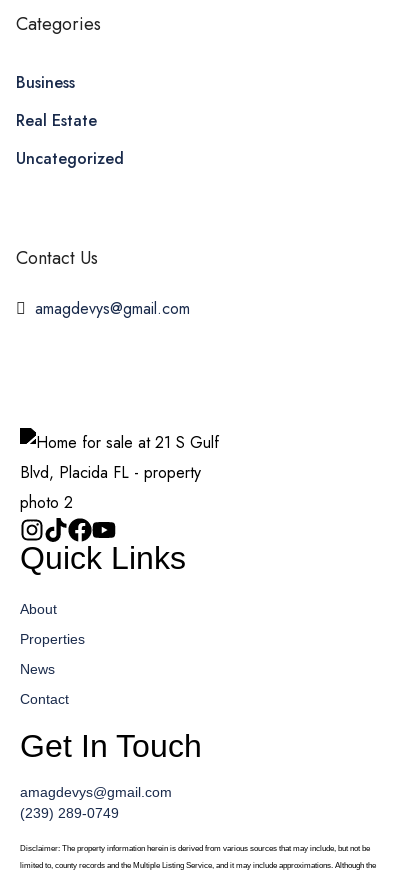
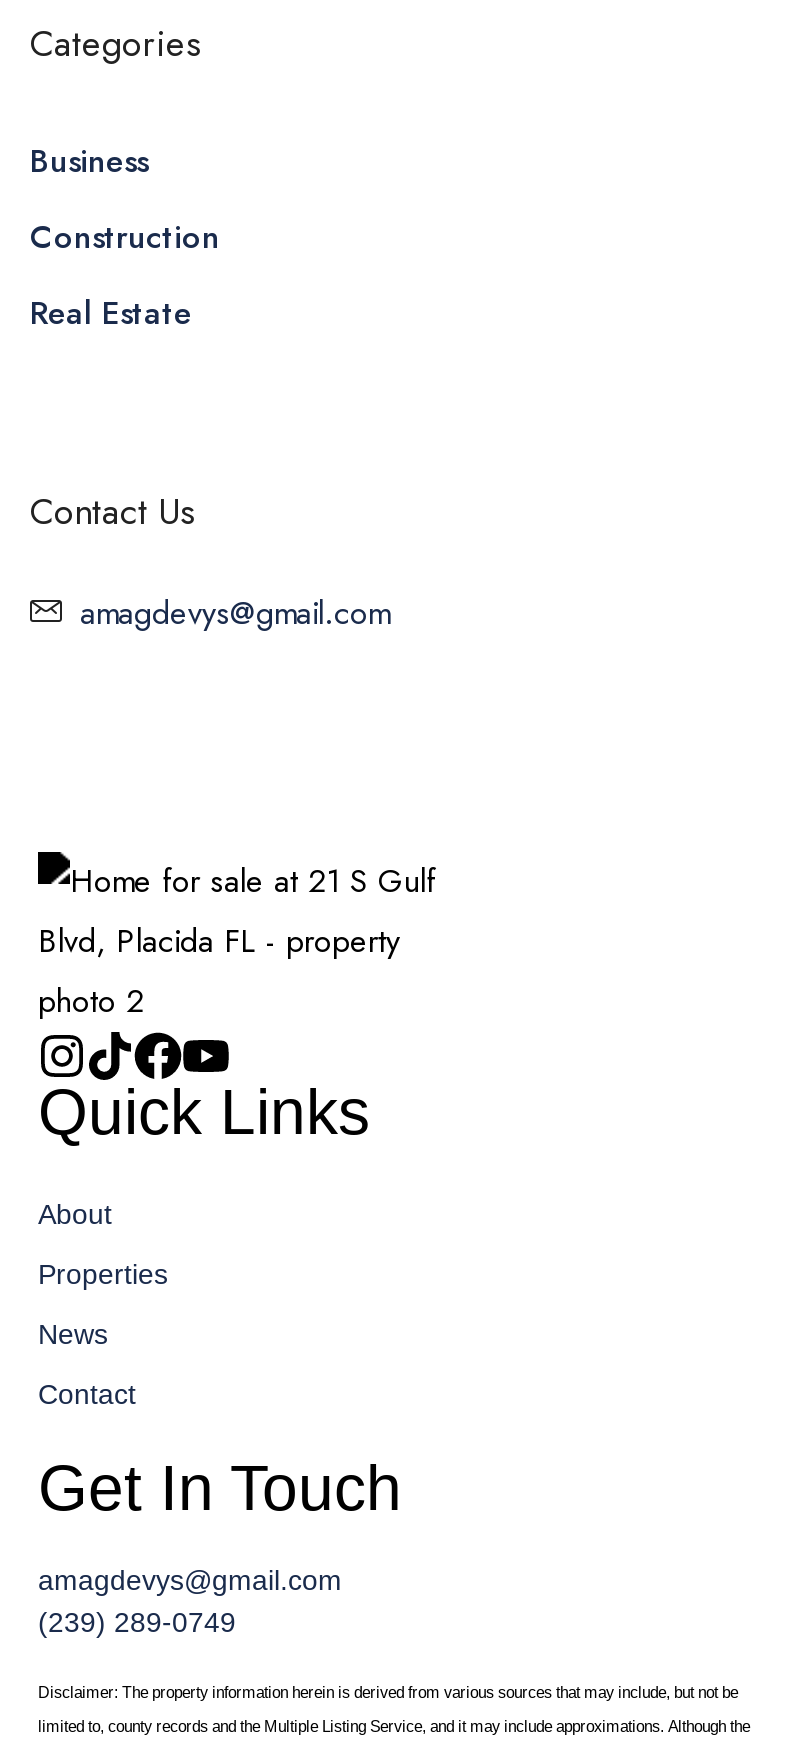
+ Construction

moved down: Real Estate

- Uncategorized
